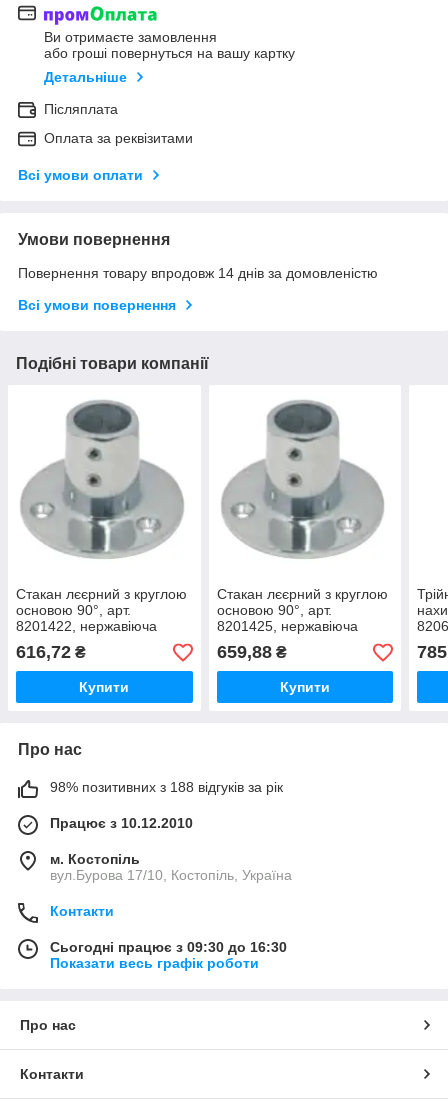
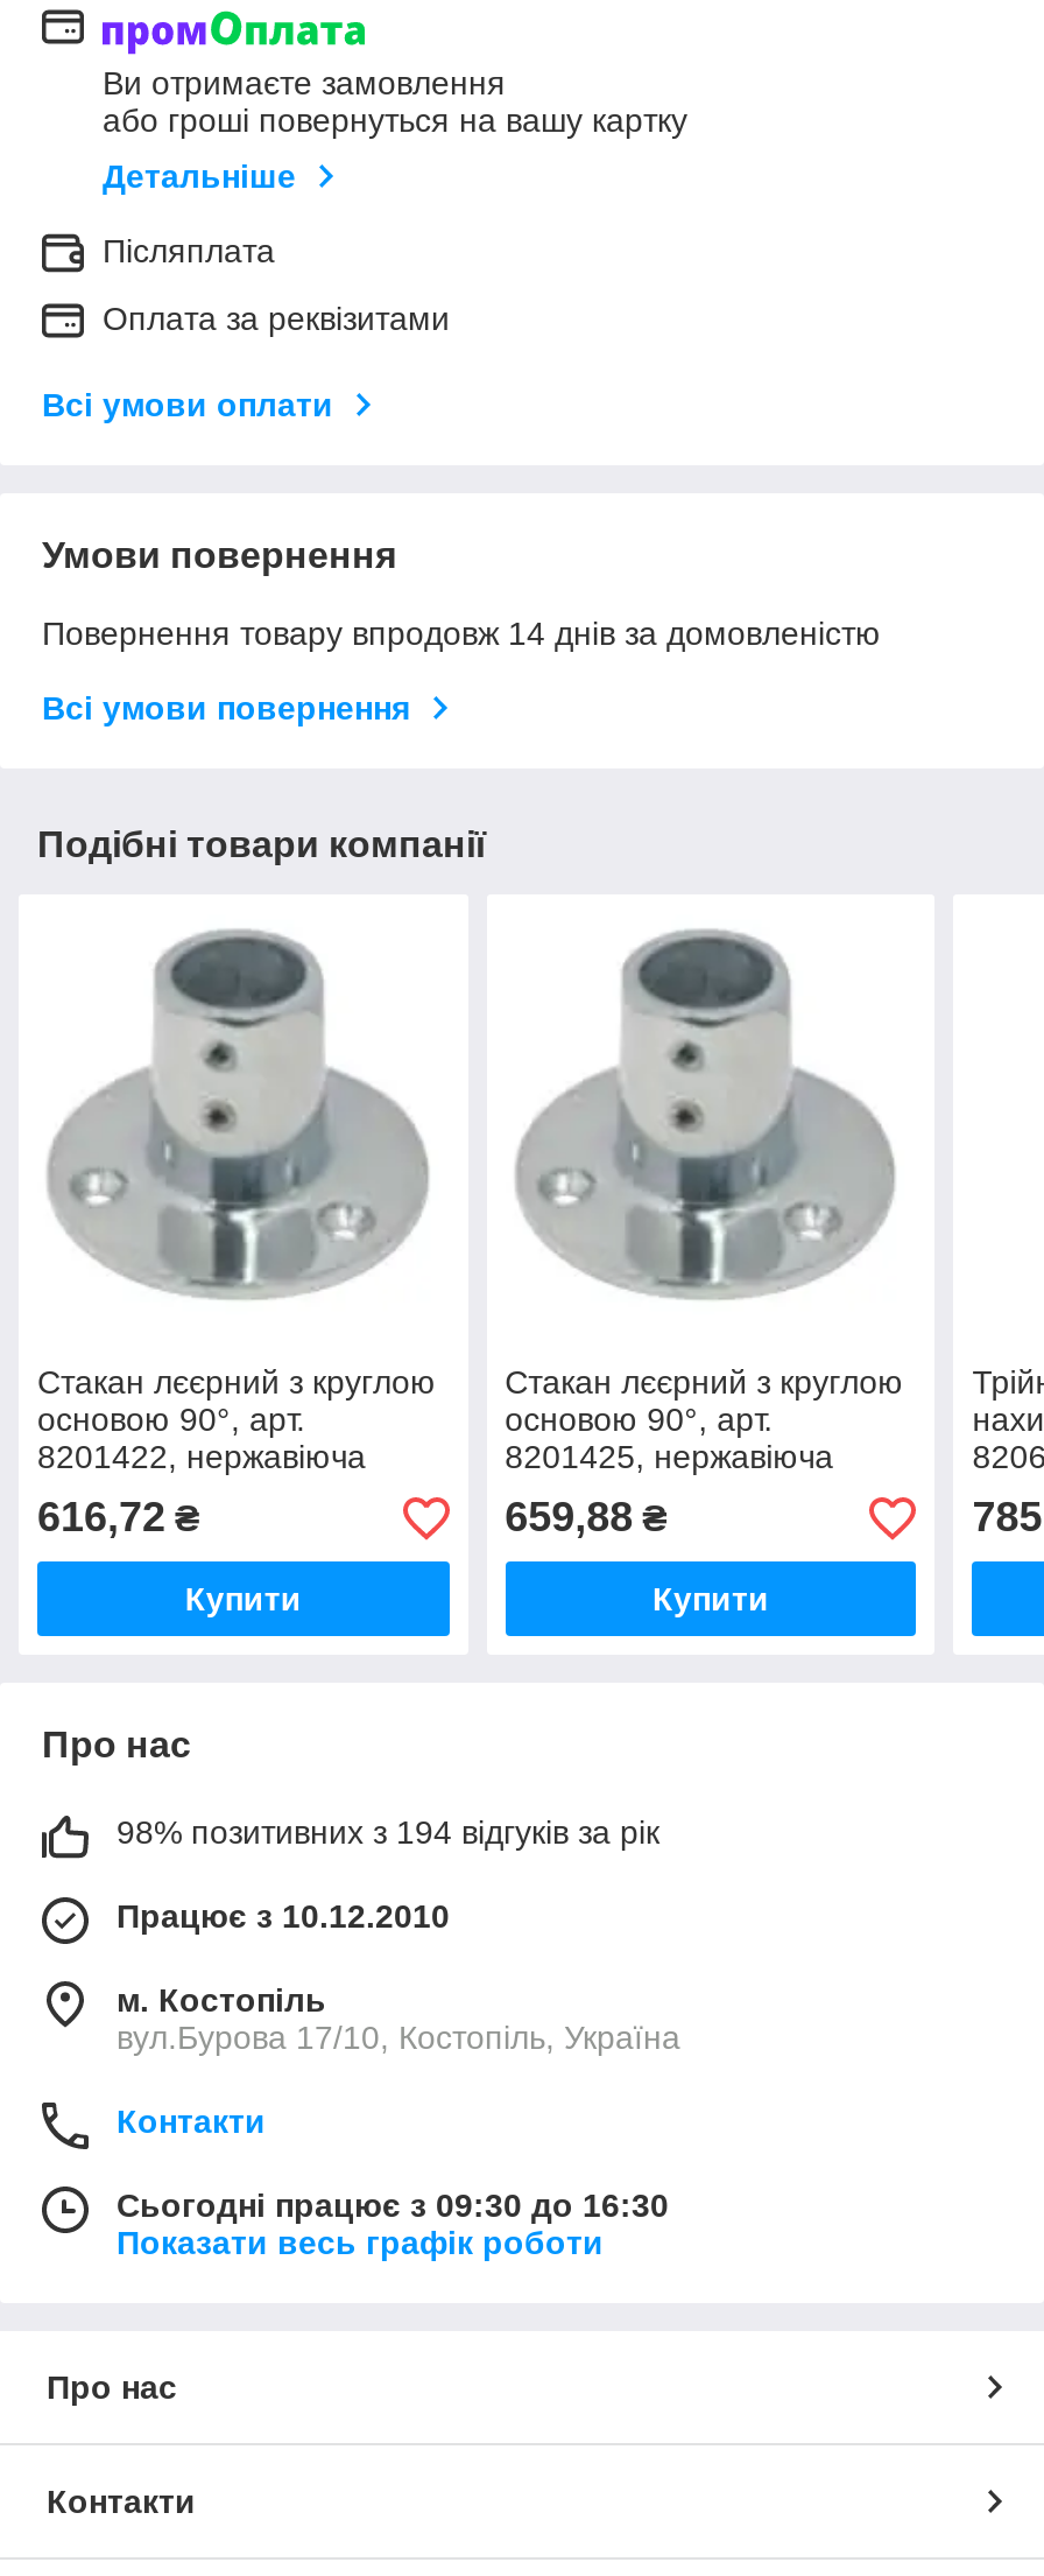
- 98% позитивних з 188 відгуків за рік
+ 98% позитивних з 194 відгуків за рік
